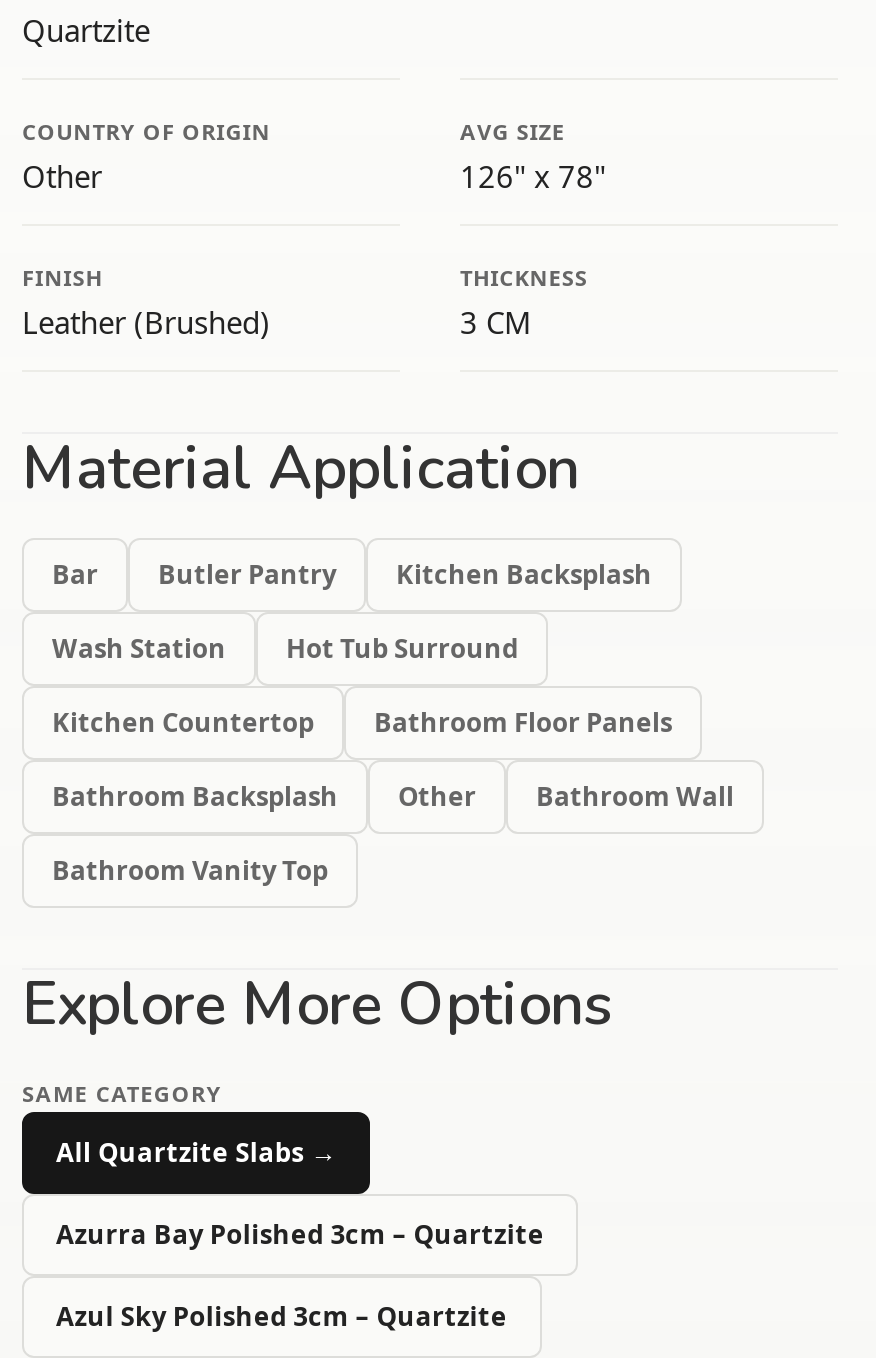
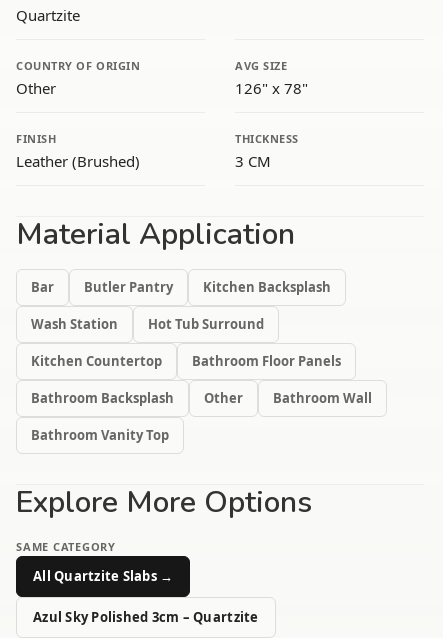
- Azurra Bay Polished 3cm – Quartzite
